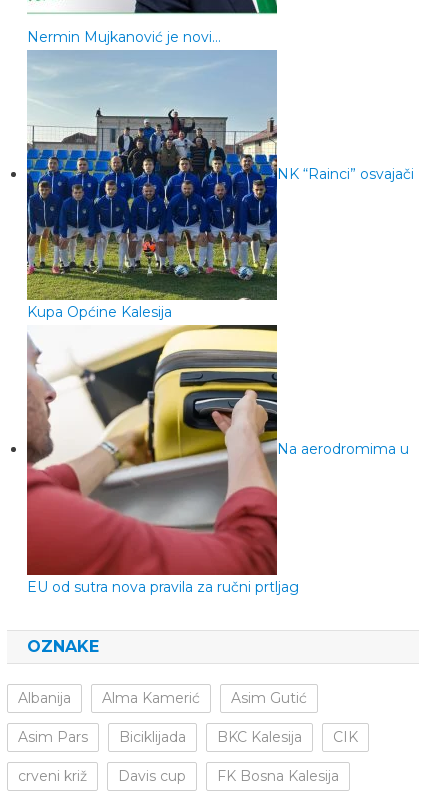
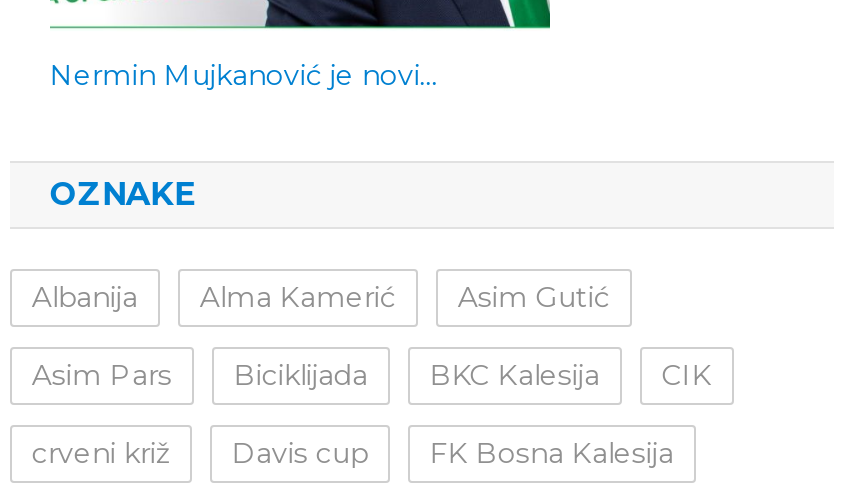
- [image]
- NK “Rainci” osvajači

- Kupa Općine Kalesija

- [image]
- Na aerodromima u

- EU od sutra nova pravila za ručni prtljag
